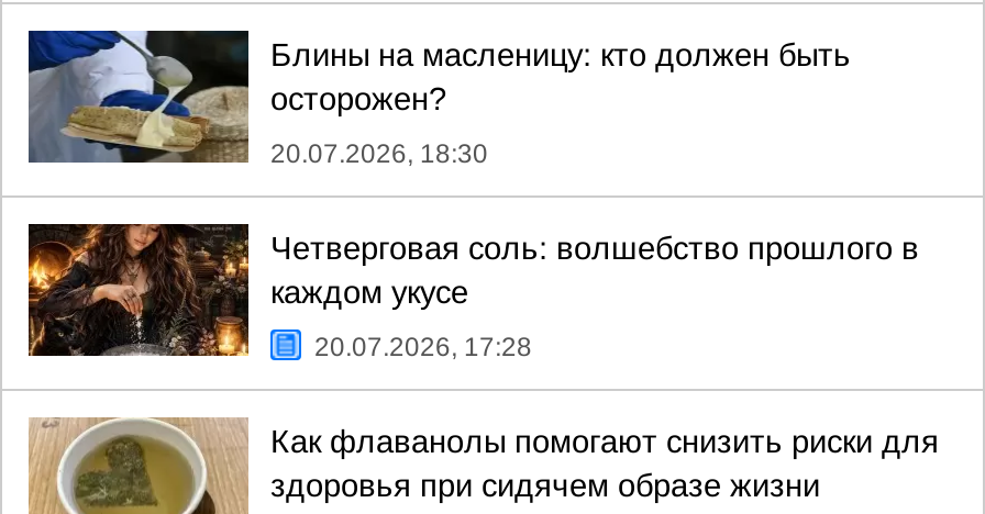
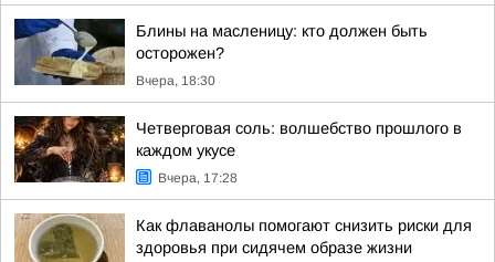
- 20.07.2026, 18:30
+ Вчера, 18:30

- 20.07.2026, 17:28
+ Вчера, 17:28
